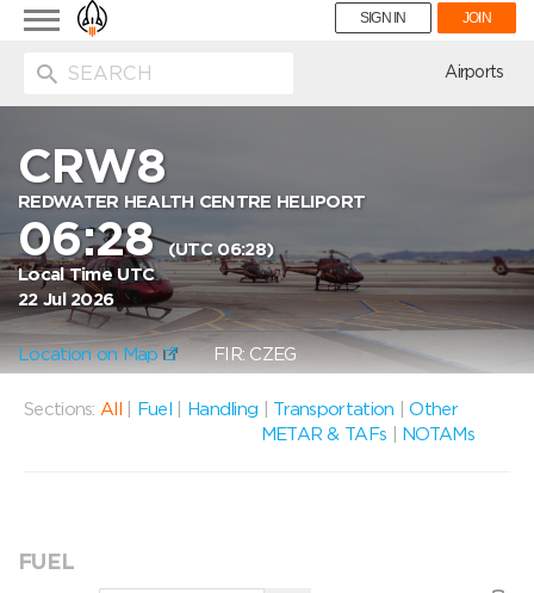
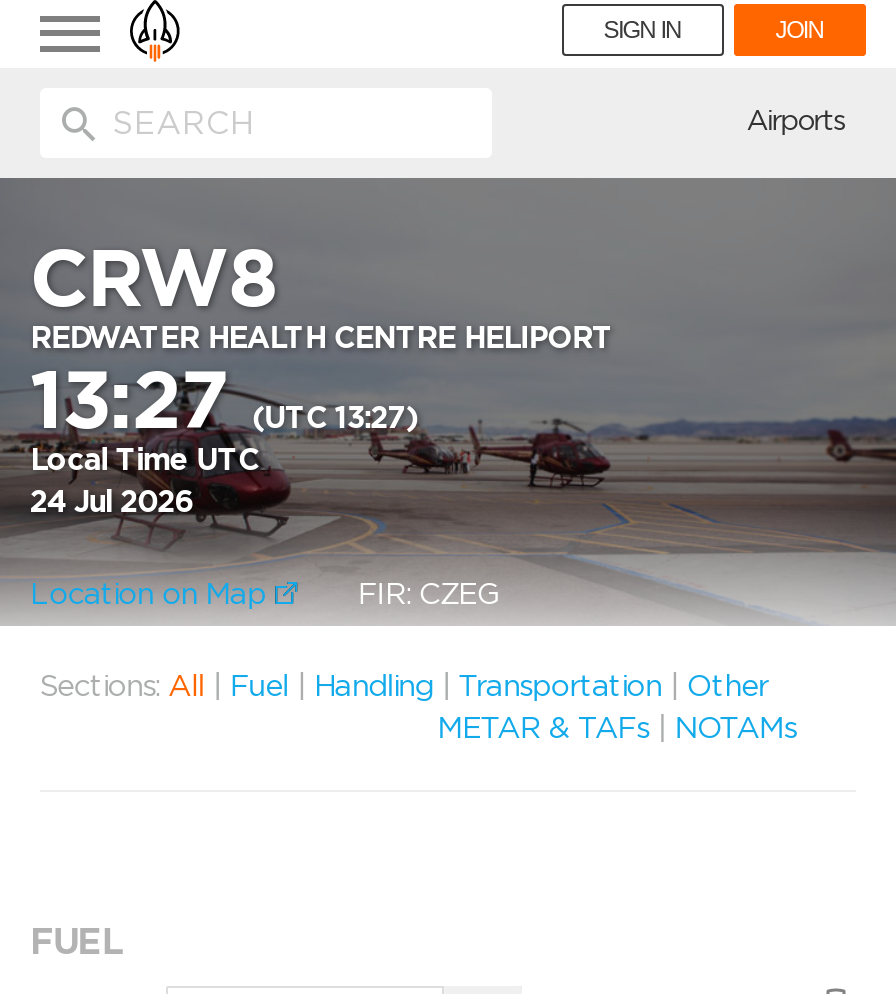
- 06:28 (UTC 06:28)
+ 13:27 (UTC 13:27)

- 22 Jul 2026
+ 24 Jul 2026
